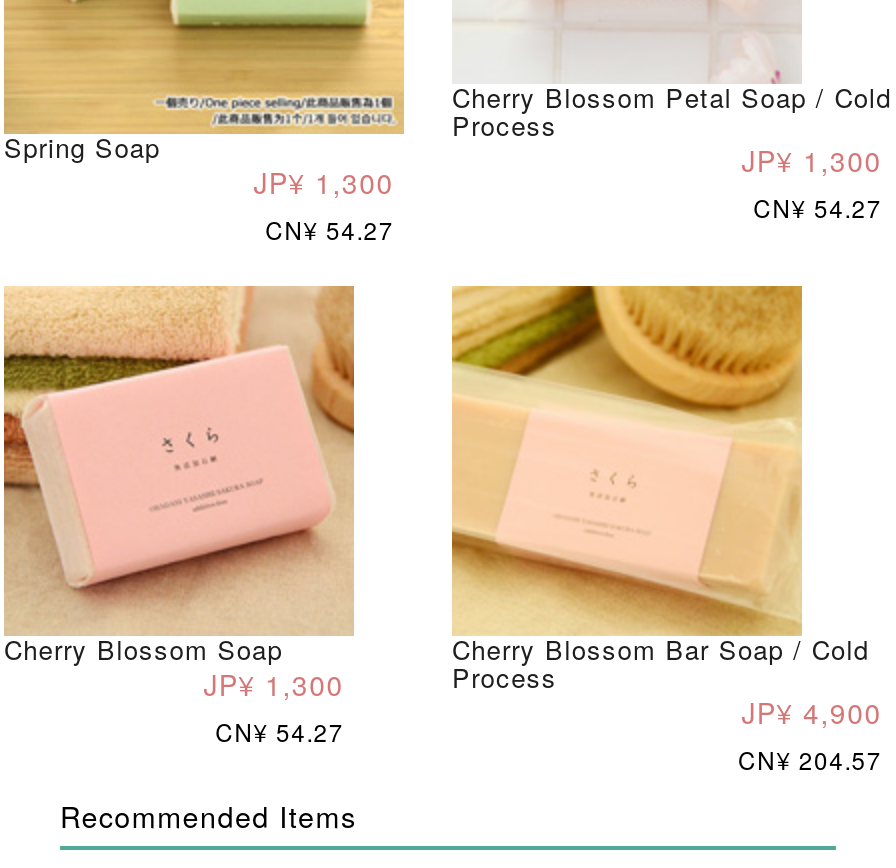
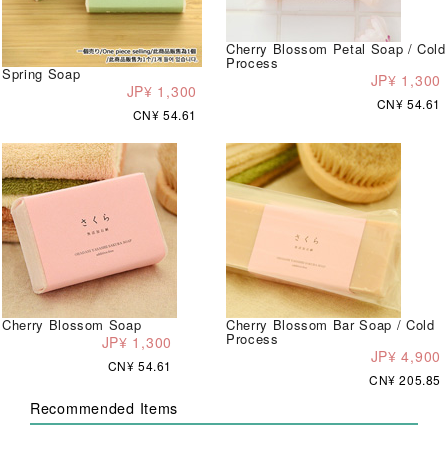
- CN¥ 54.27
+ CN¥ 54.61

- CN¥ 54.27
+ CN¥ 54.61

- CN¥ 54.27
+ CN¥ 54.61

- CN¥ 204.57
+ CN¥ 205.85
